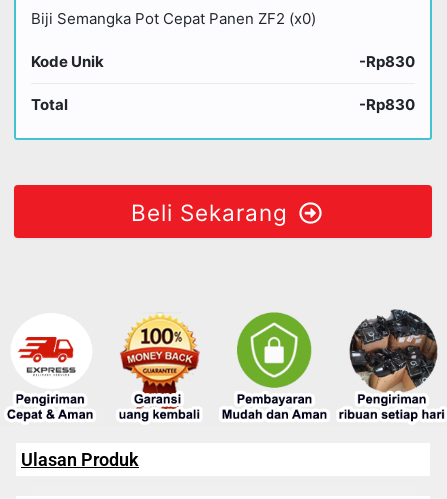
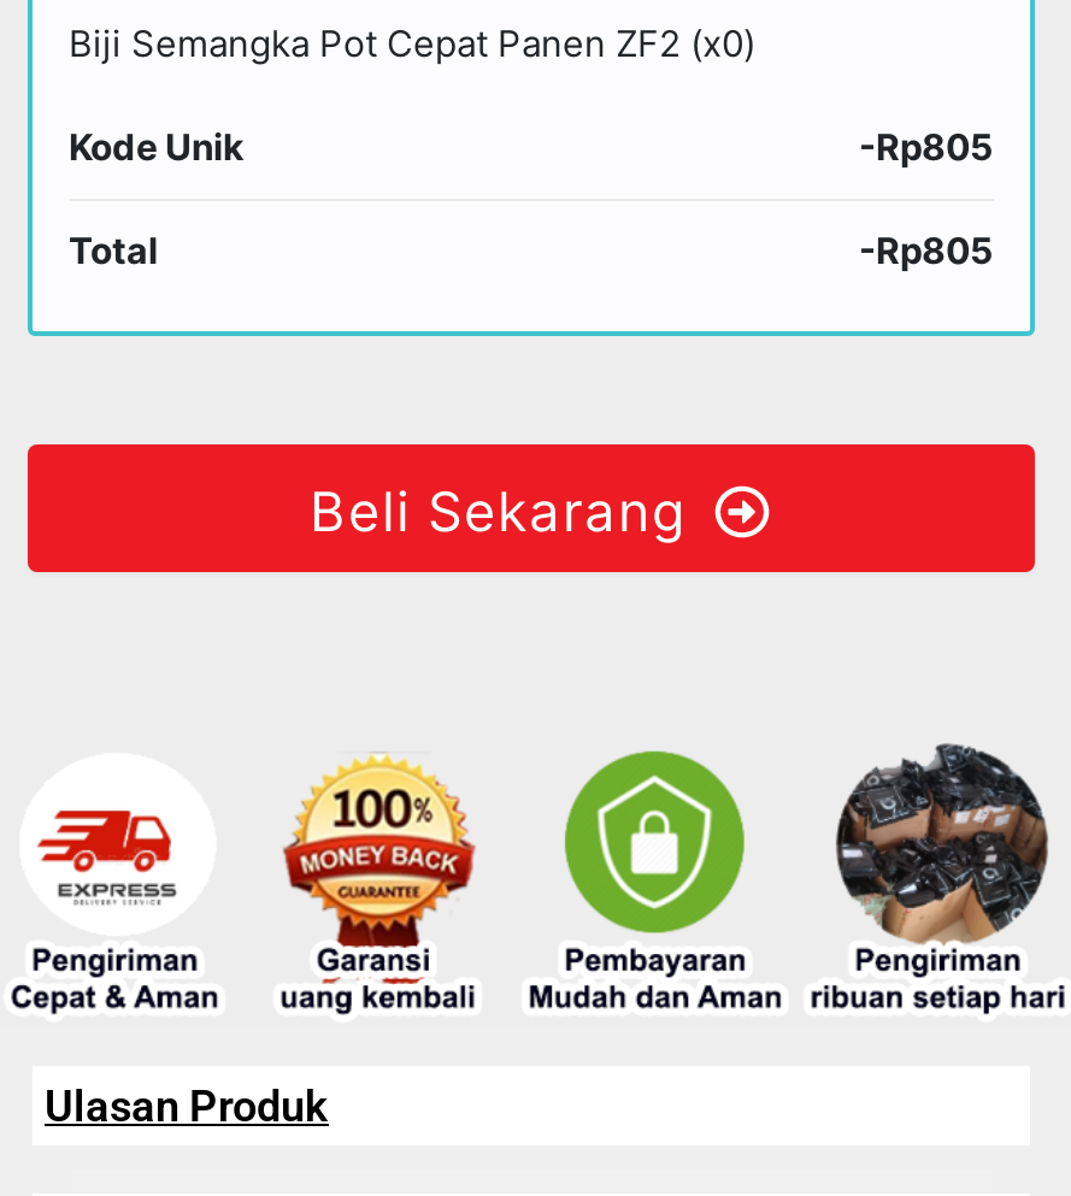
- -Rp830
+ -Rp805

- -Rp830
+ -Rp805
